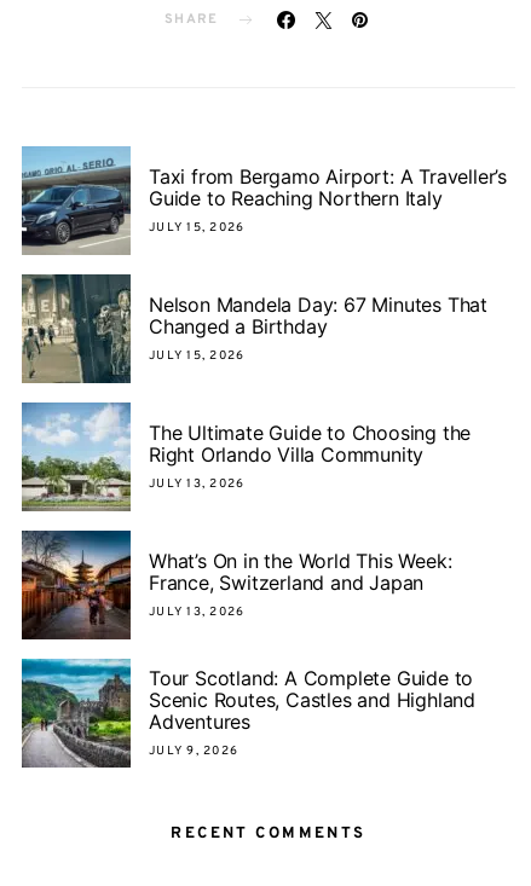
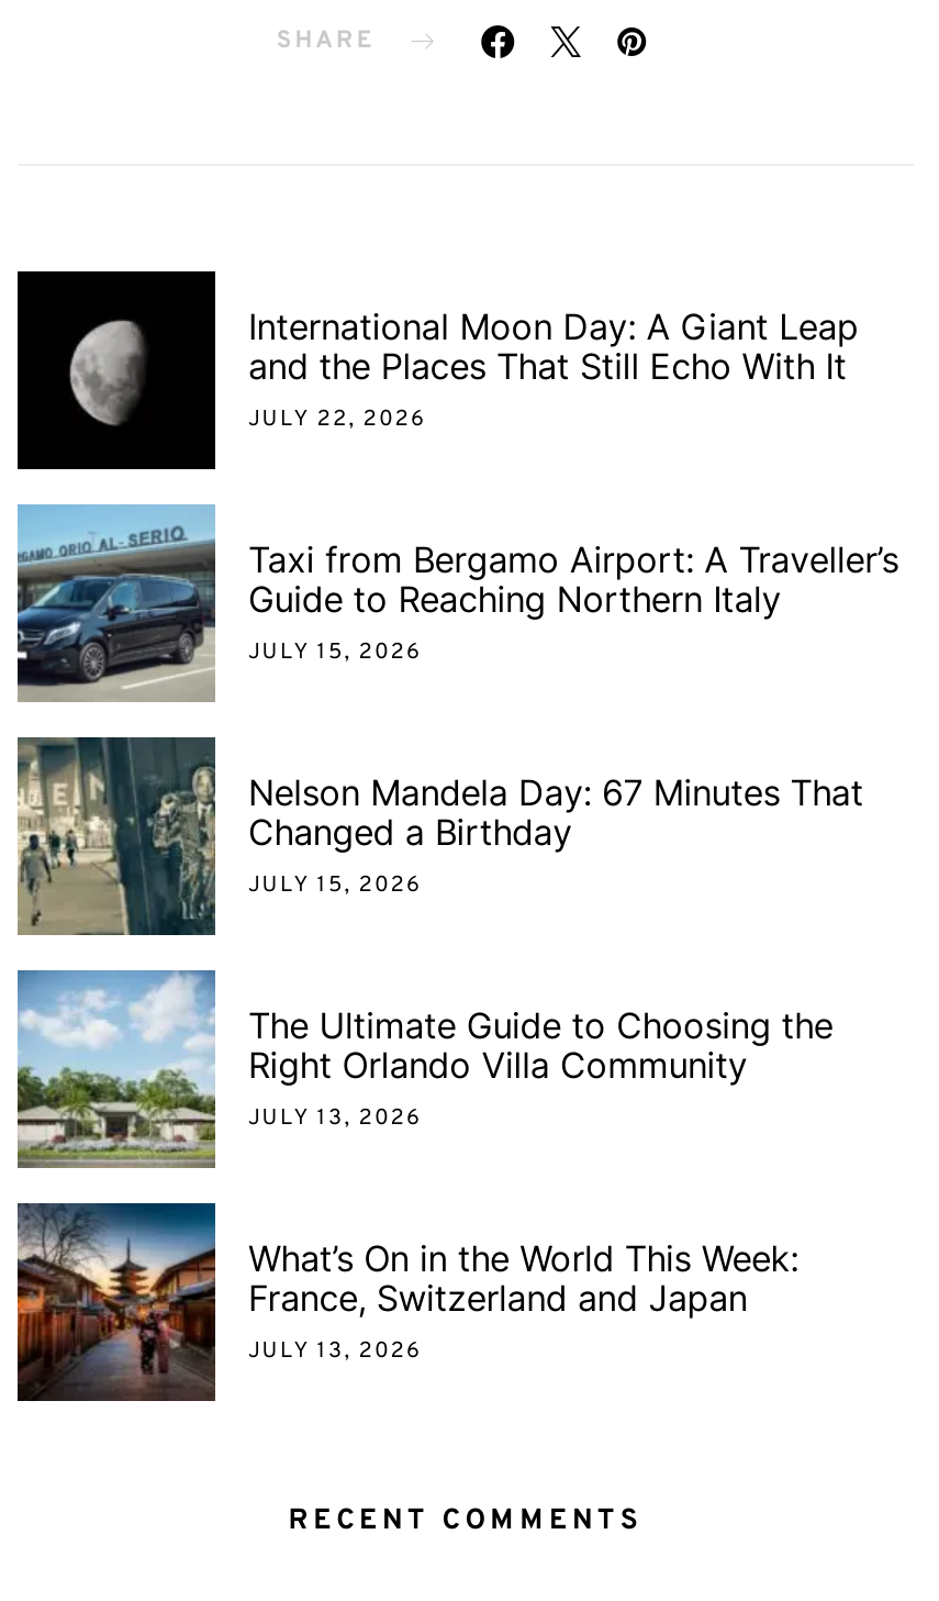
+ [image]
+ International Moon Day: A Giant Leap
+ and the Places That Still Echo With It
+ JULY 22, 2026

moved down: [image] | Taxi from Bergamo Airport: A Traveller’s | Guide to Reaching Northern Italy | ... | France, Switzerland and Japan | JULY 13, 2026

- [image]
- Tour Scotland: A Complete Guide to
- Scenic Routes, Castles and Highland
- Adventures
- JULY 9, 2026
